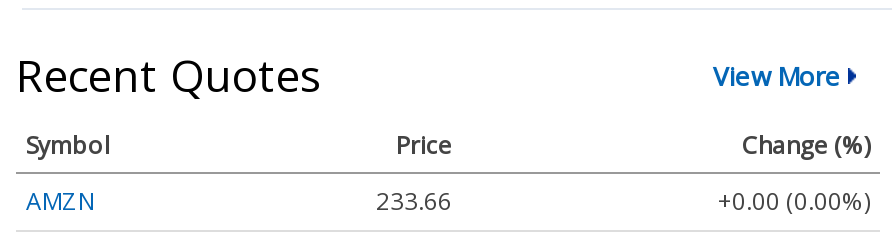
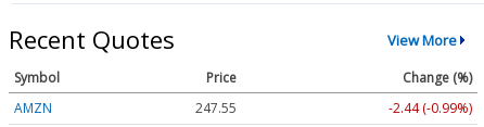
- 233.66
+ 247.55

- +0.00 (0.00%)
+ -2.44 (-0.99%)
